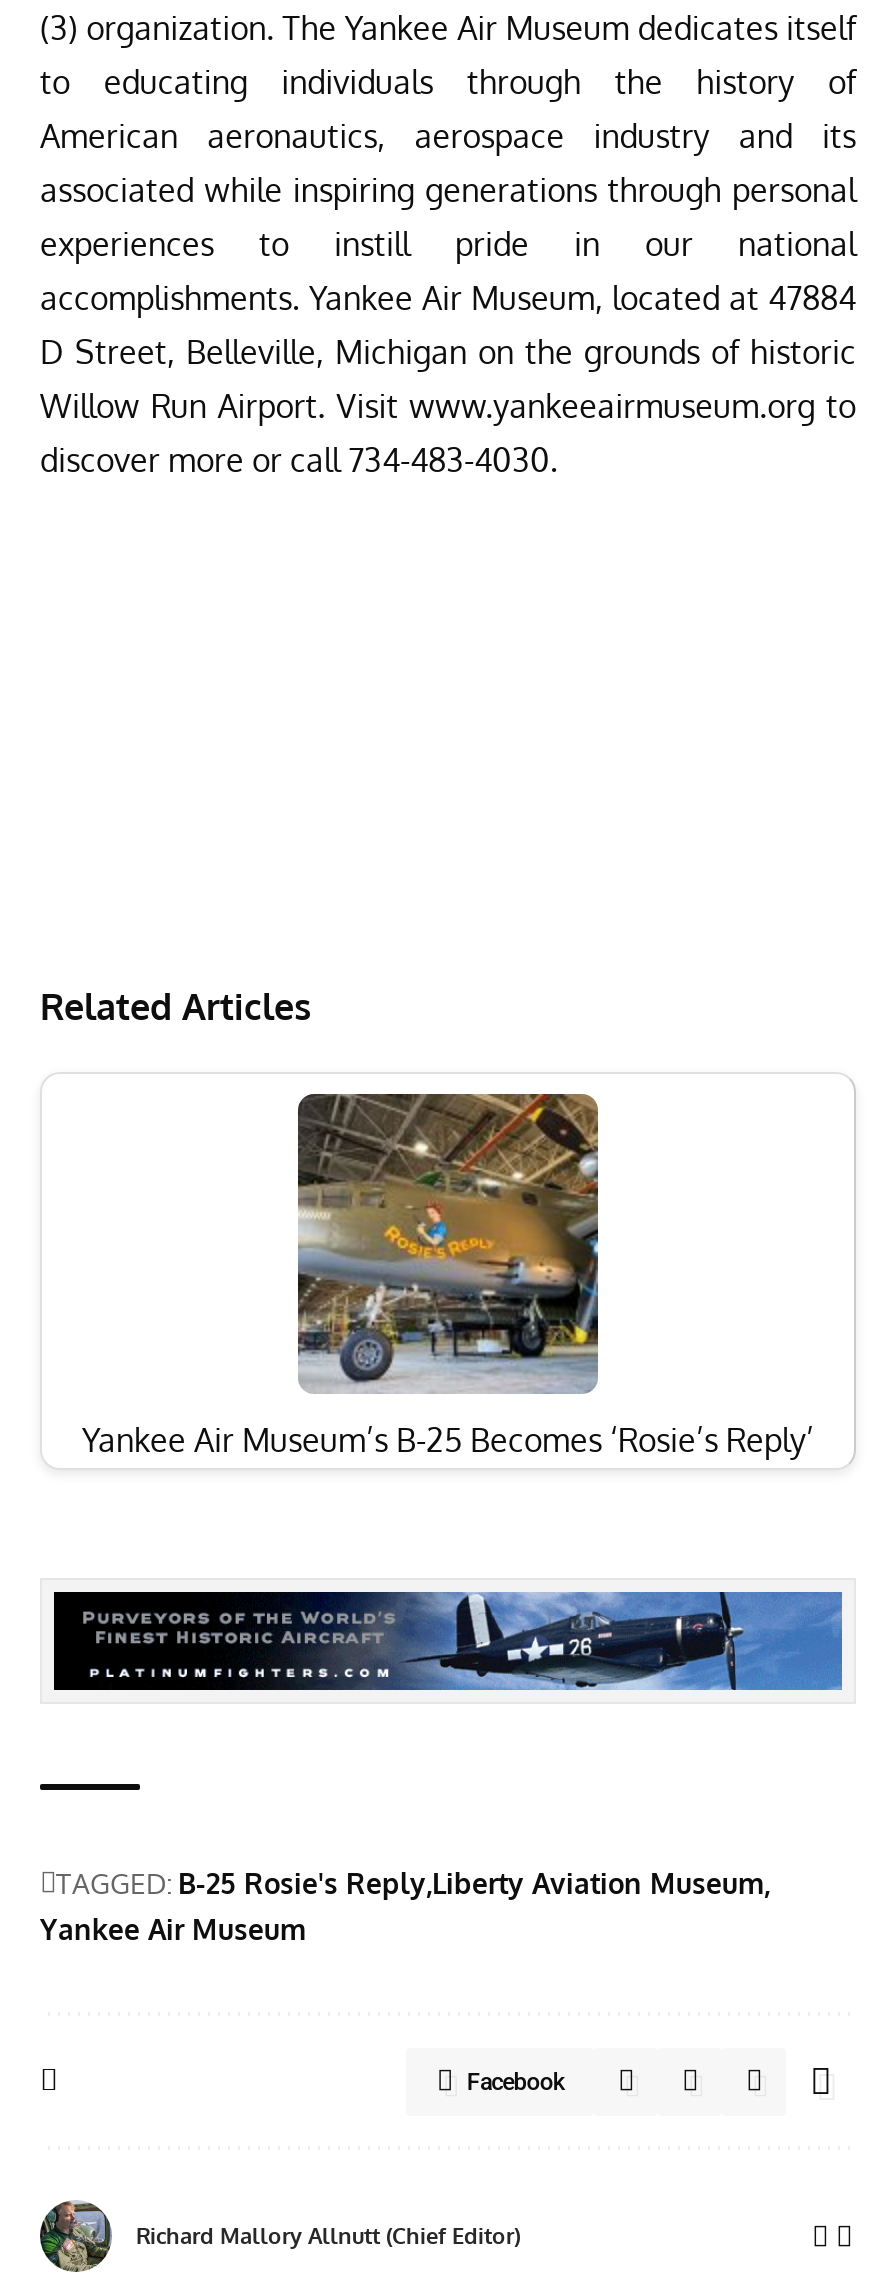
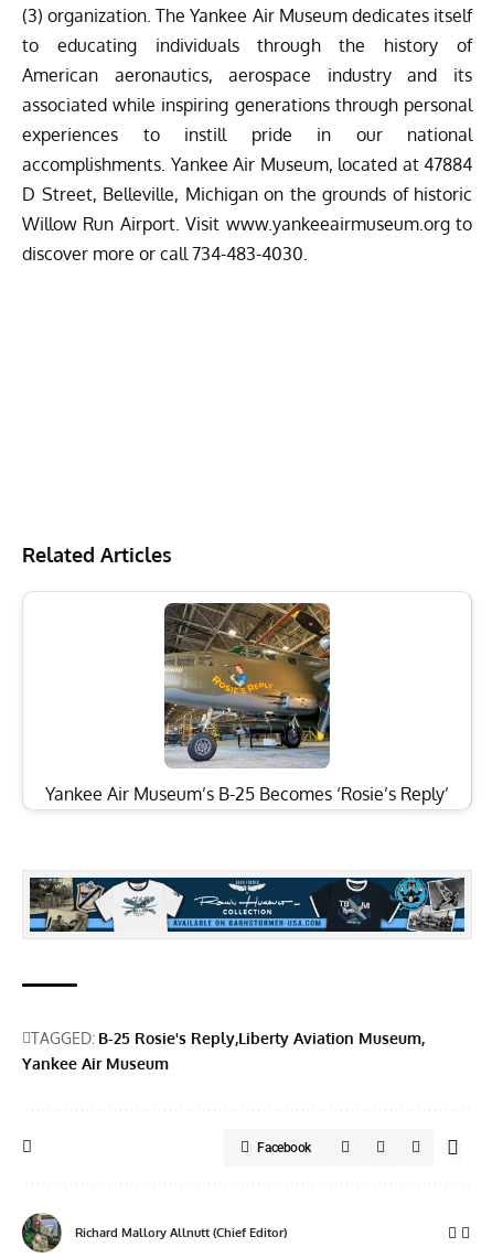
- [image]
+ [image]
